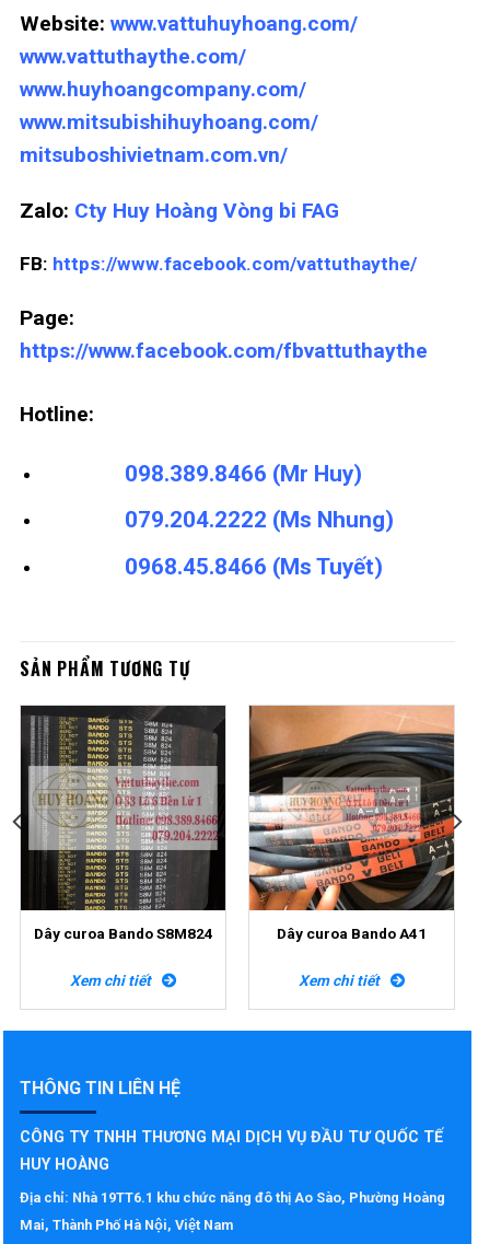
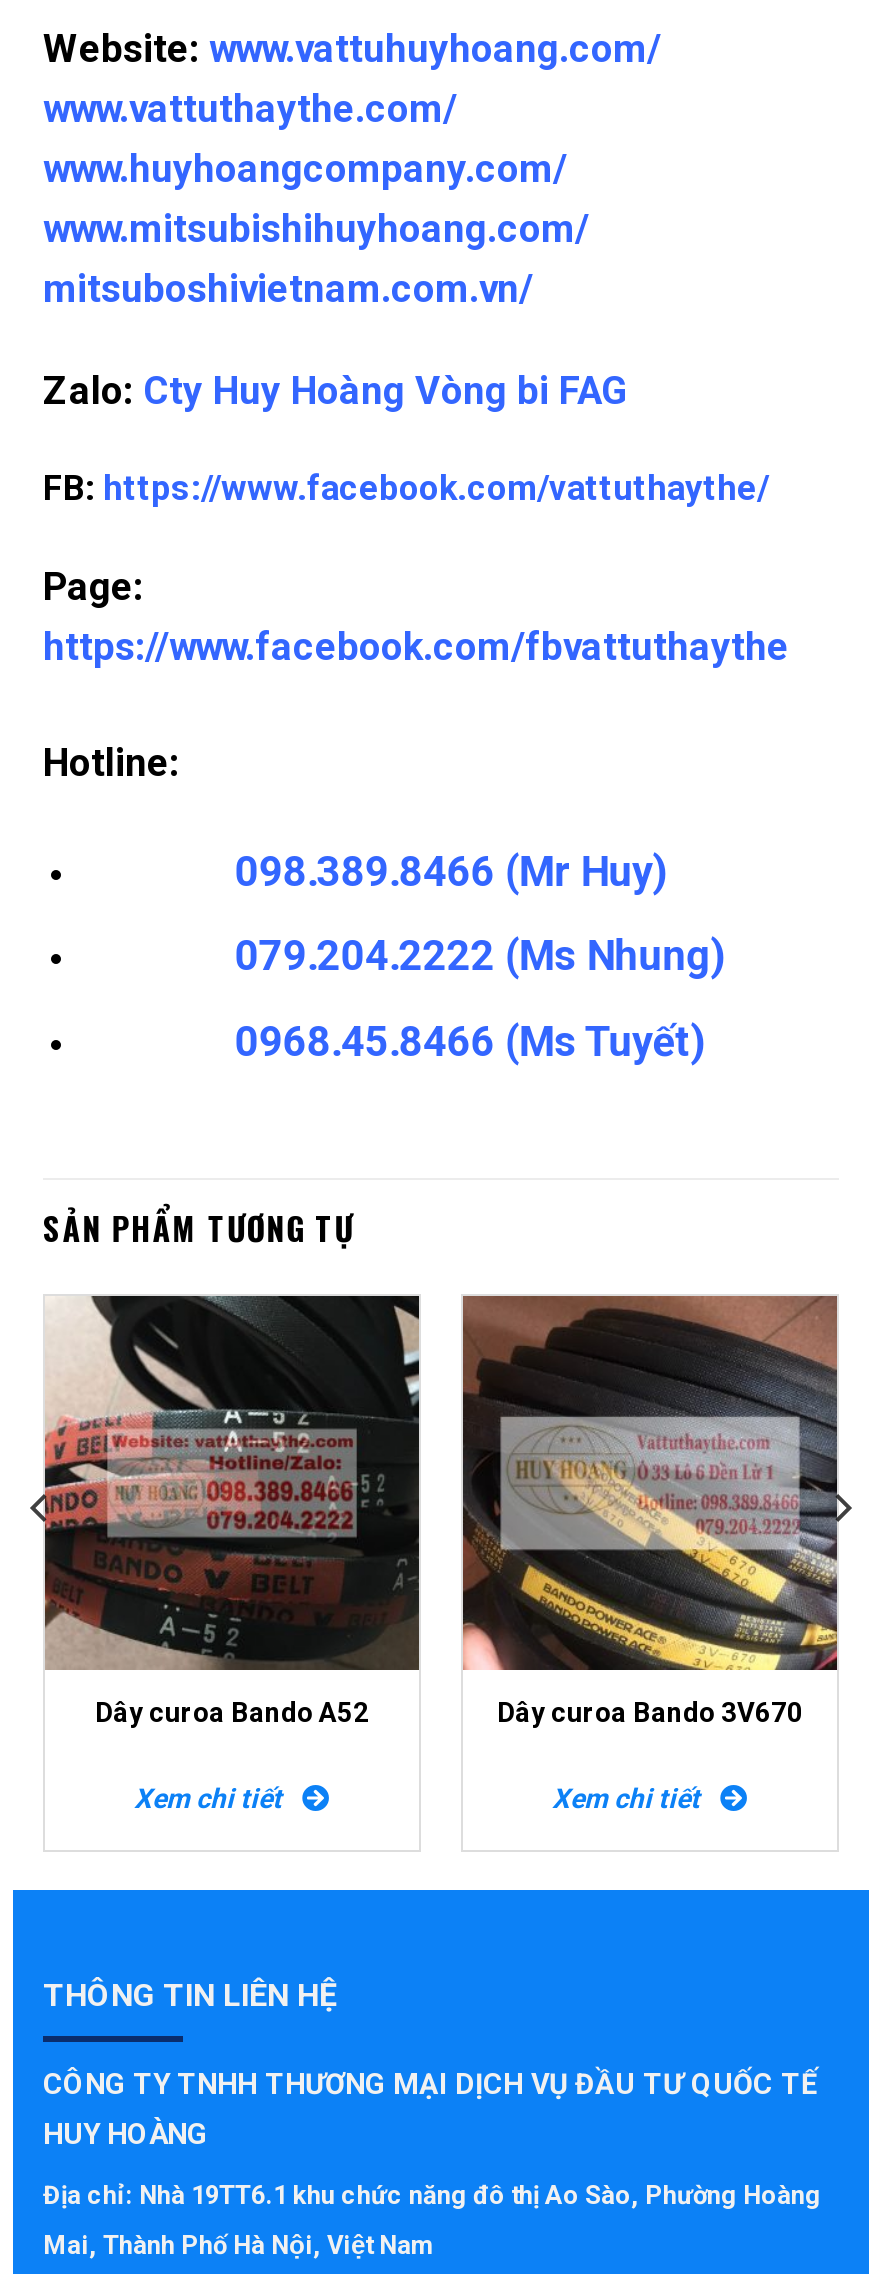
- [image]
- Dây curoa Bando S8M824
+ [image]
+ Dây curoa Bando A52

- [image]
- Dây curoa Bando A41
+ [image]
+ Dây curoa Bando 3V670
